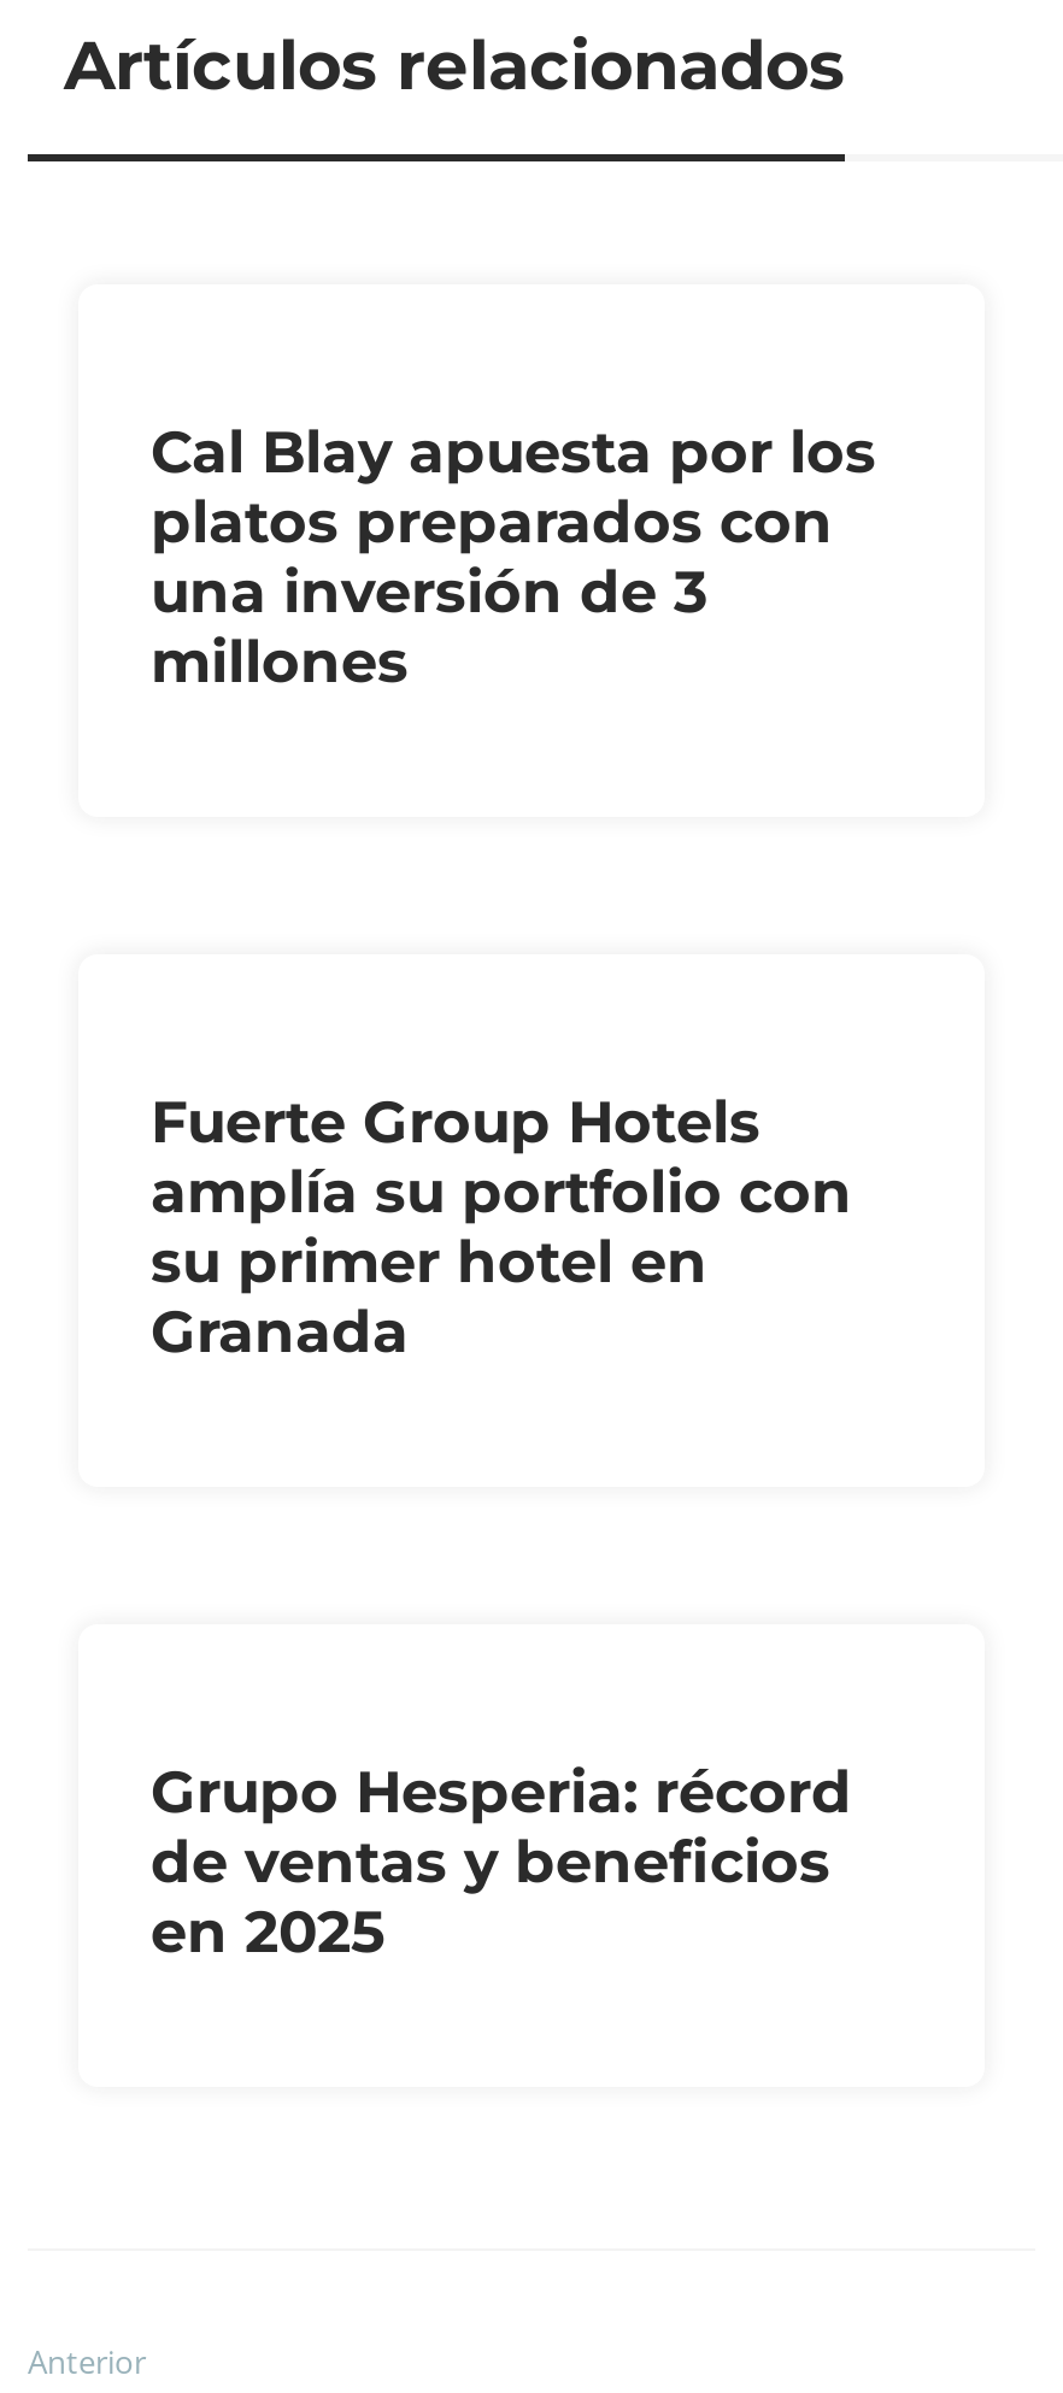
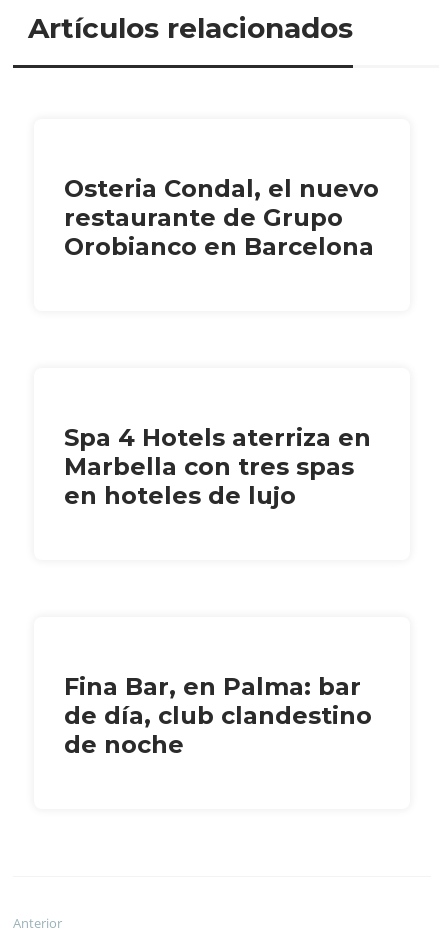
- Cal Blay apuesta por los
- platos preparados con
- una inversión de 3
- millones
+ Osteria Condal, el nuevo
+ restaurante de Grupo
+ Orobianco en Barcelona

- Fuerte Group Hotels
- amplía su portfolio con
- su primer hotel en
- Granada
+ Spa 4 Hotels aterriza en
+ Marbella con tres spas
+ en hoteles de lujo

- Grupo Hesperia: récord
- de ventas y beneficios
- en 2025
+ Fina Bar, en Palma: bar
+ de día, club clandestino
+ de noche
